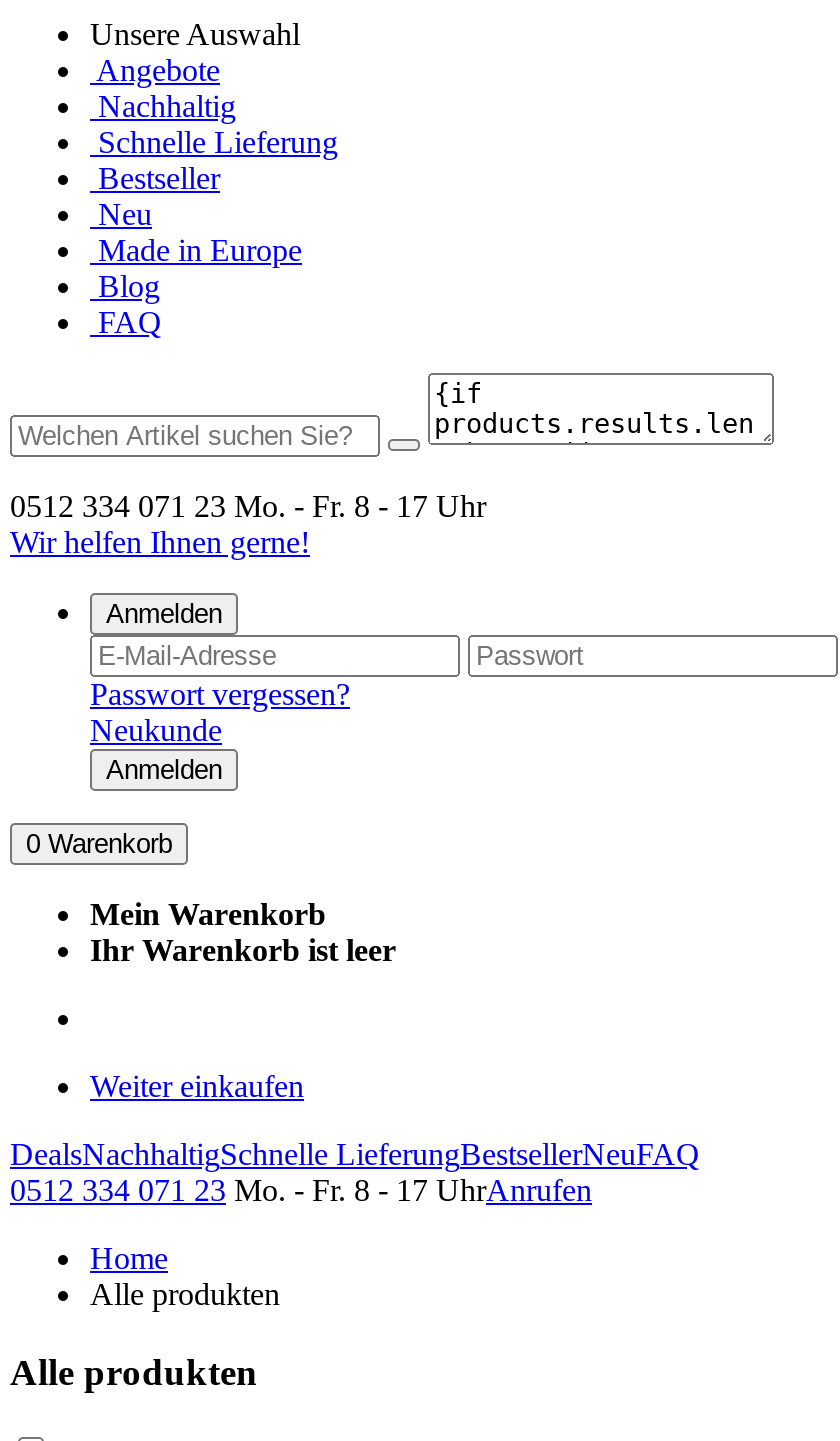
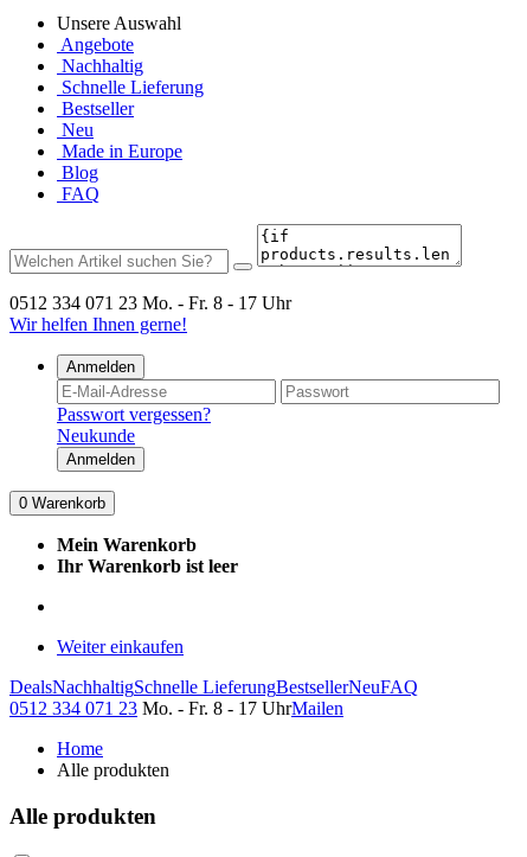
- 0512 334 071 23 Mo. - Fr. 8 - 17 UhrAnrufen
+ 0512 334 071 23 Mo. - Fr. 8 - 17 UhrMailen
